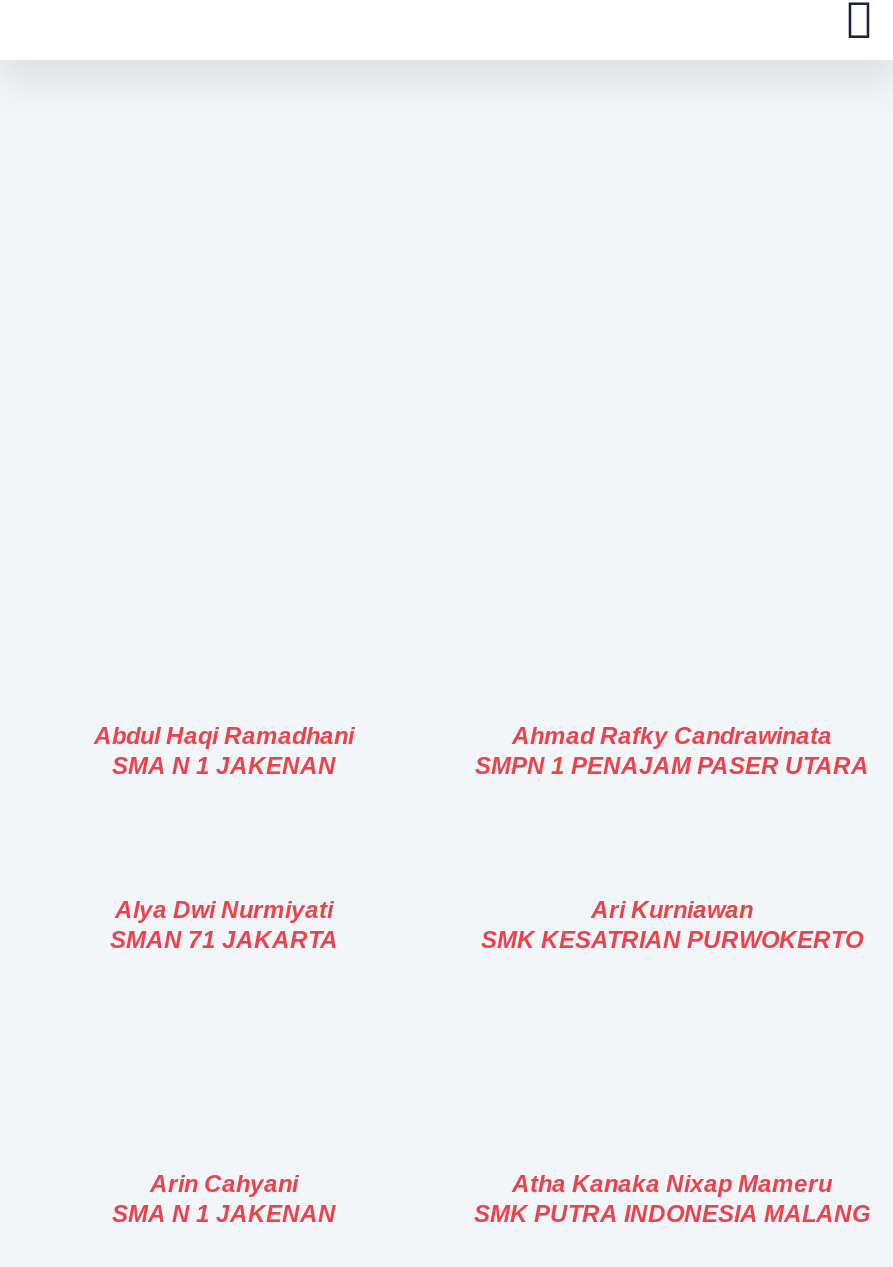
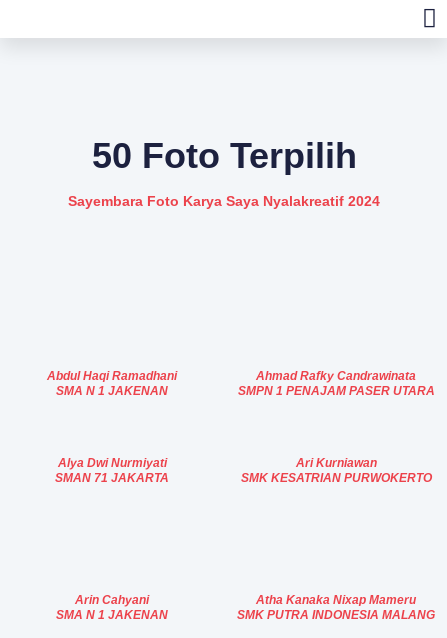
+ 50 Foto Terpilih
+ Sayembara Foto Karya Saya Nyalakreatif 2024
